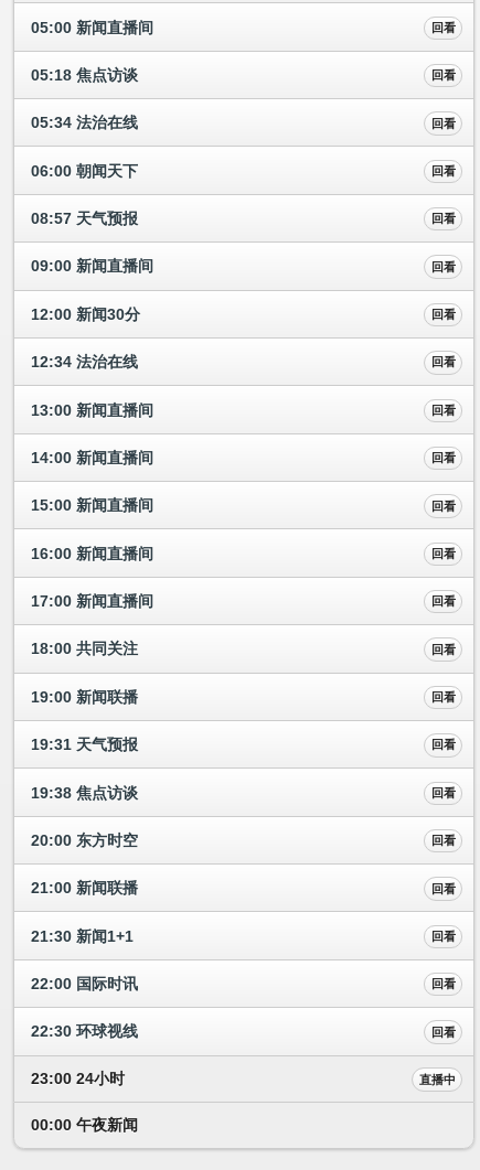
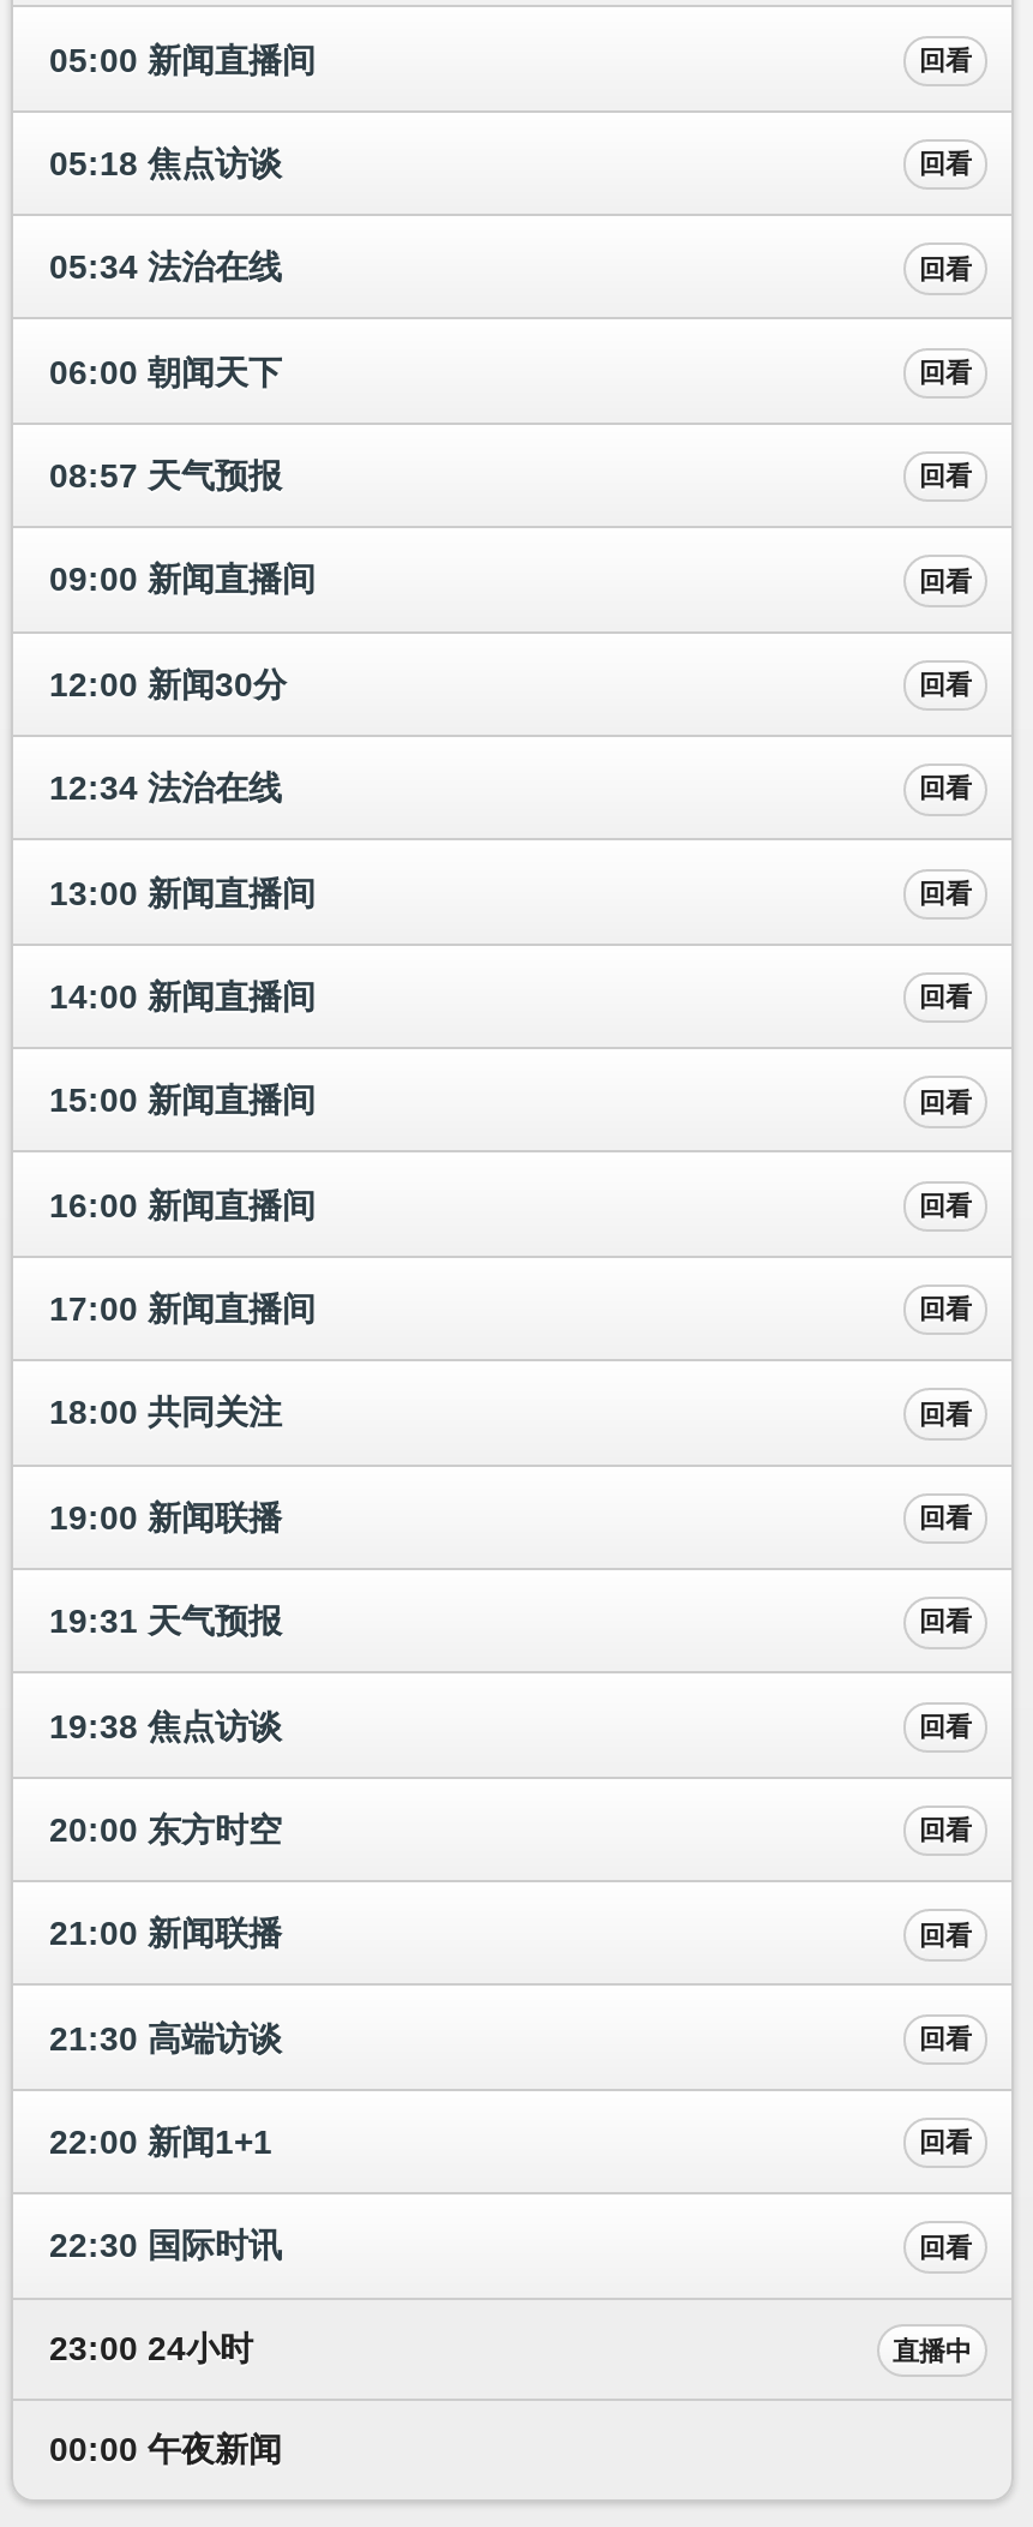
- 21:30 新闻1+1
+ 21:30 高端访谈

- 22:00 国际时讯
+ 22:00 新闻1+1

- 22:30 环球视线
+ 22:30 国际时讯
